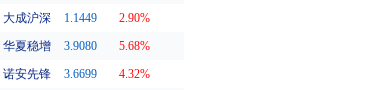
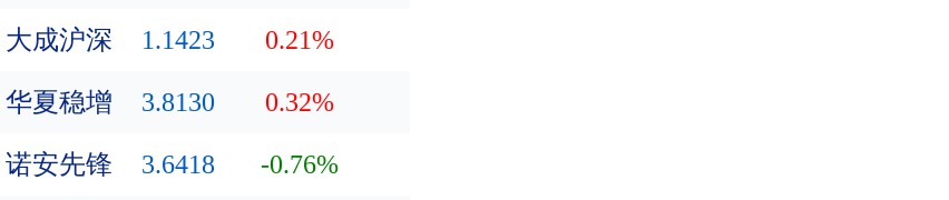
- 1.1449
+ 1.1423

- 2.90%
+ 0.21%

- 3.9080
+ 3.8130

- 5.68%
+ 0.32%

- 3.6699
+ 3.6418

- 4.32%
+ -0.76%
